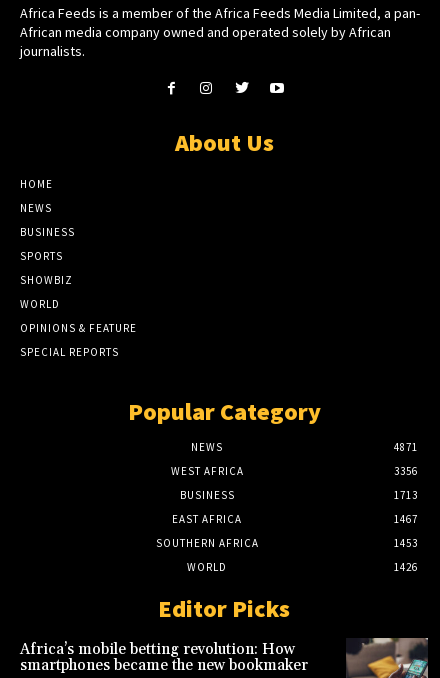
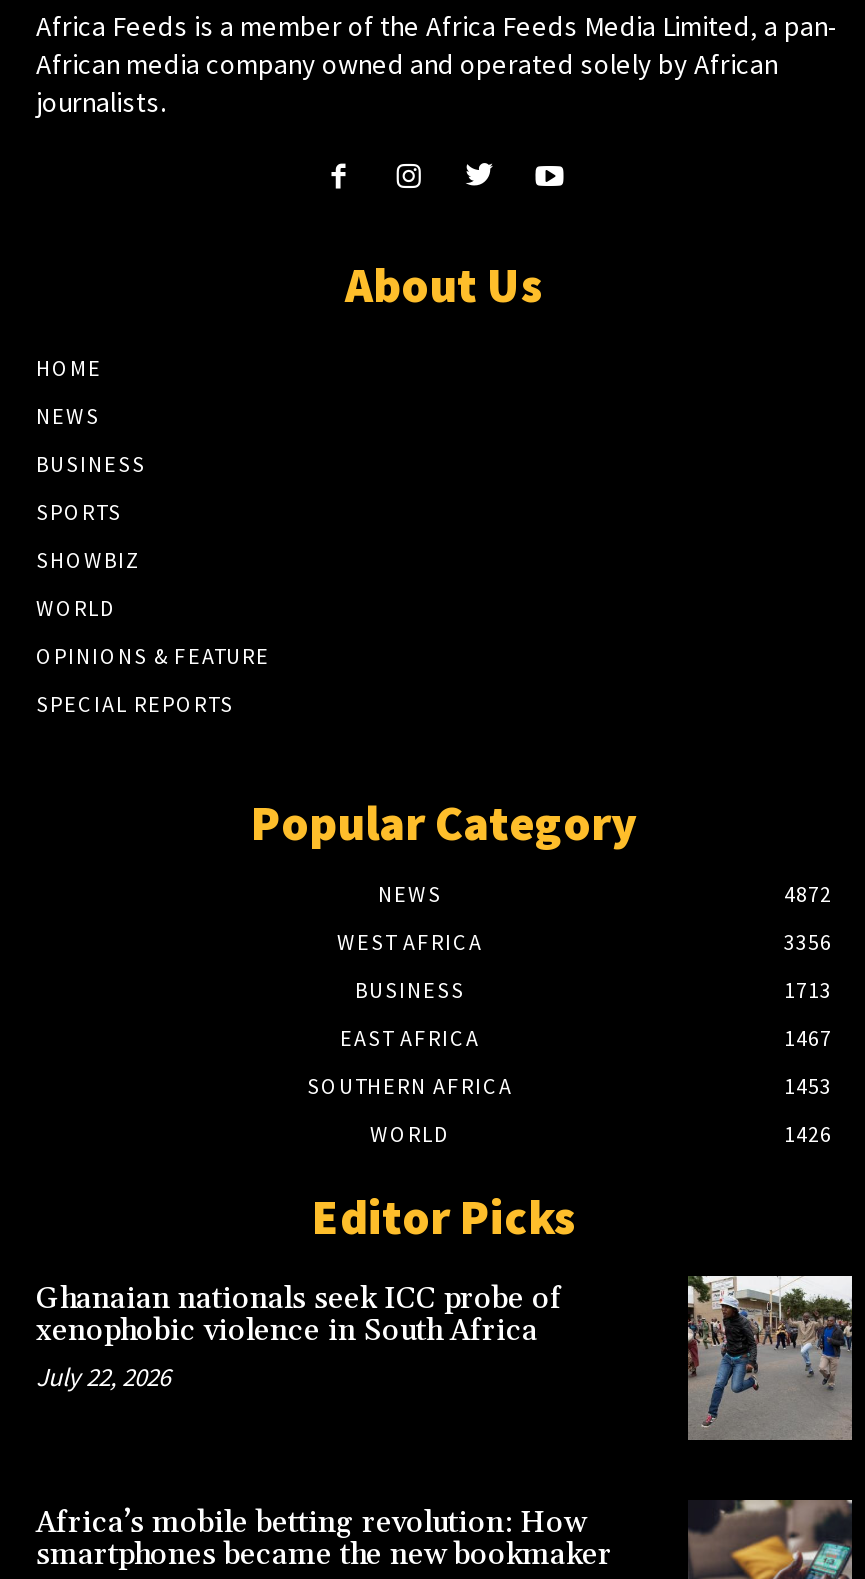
- 4871
+ 4872

+ Ghanaian nationals seek ICC probe of
+ xenophobic violence in South Africa
+ July 22, 2026

+ [image]
